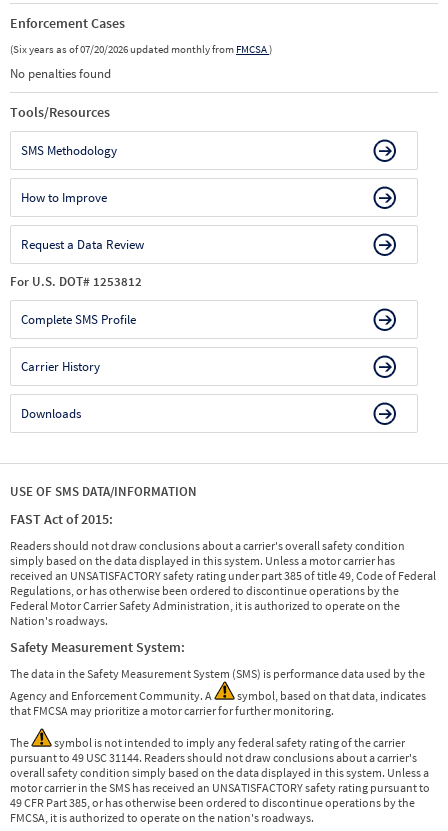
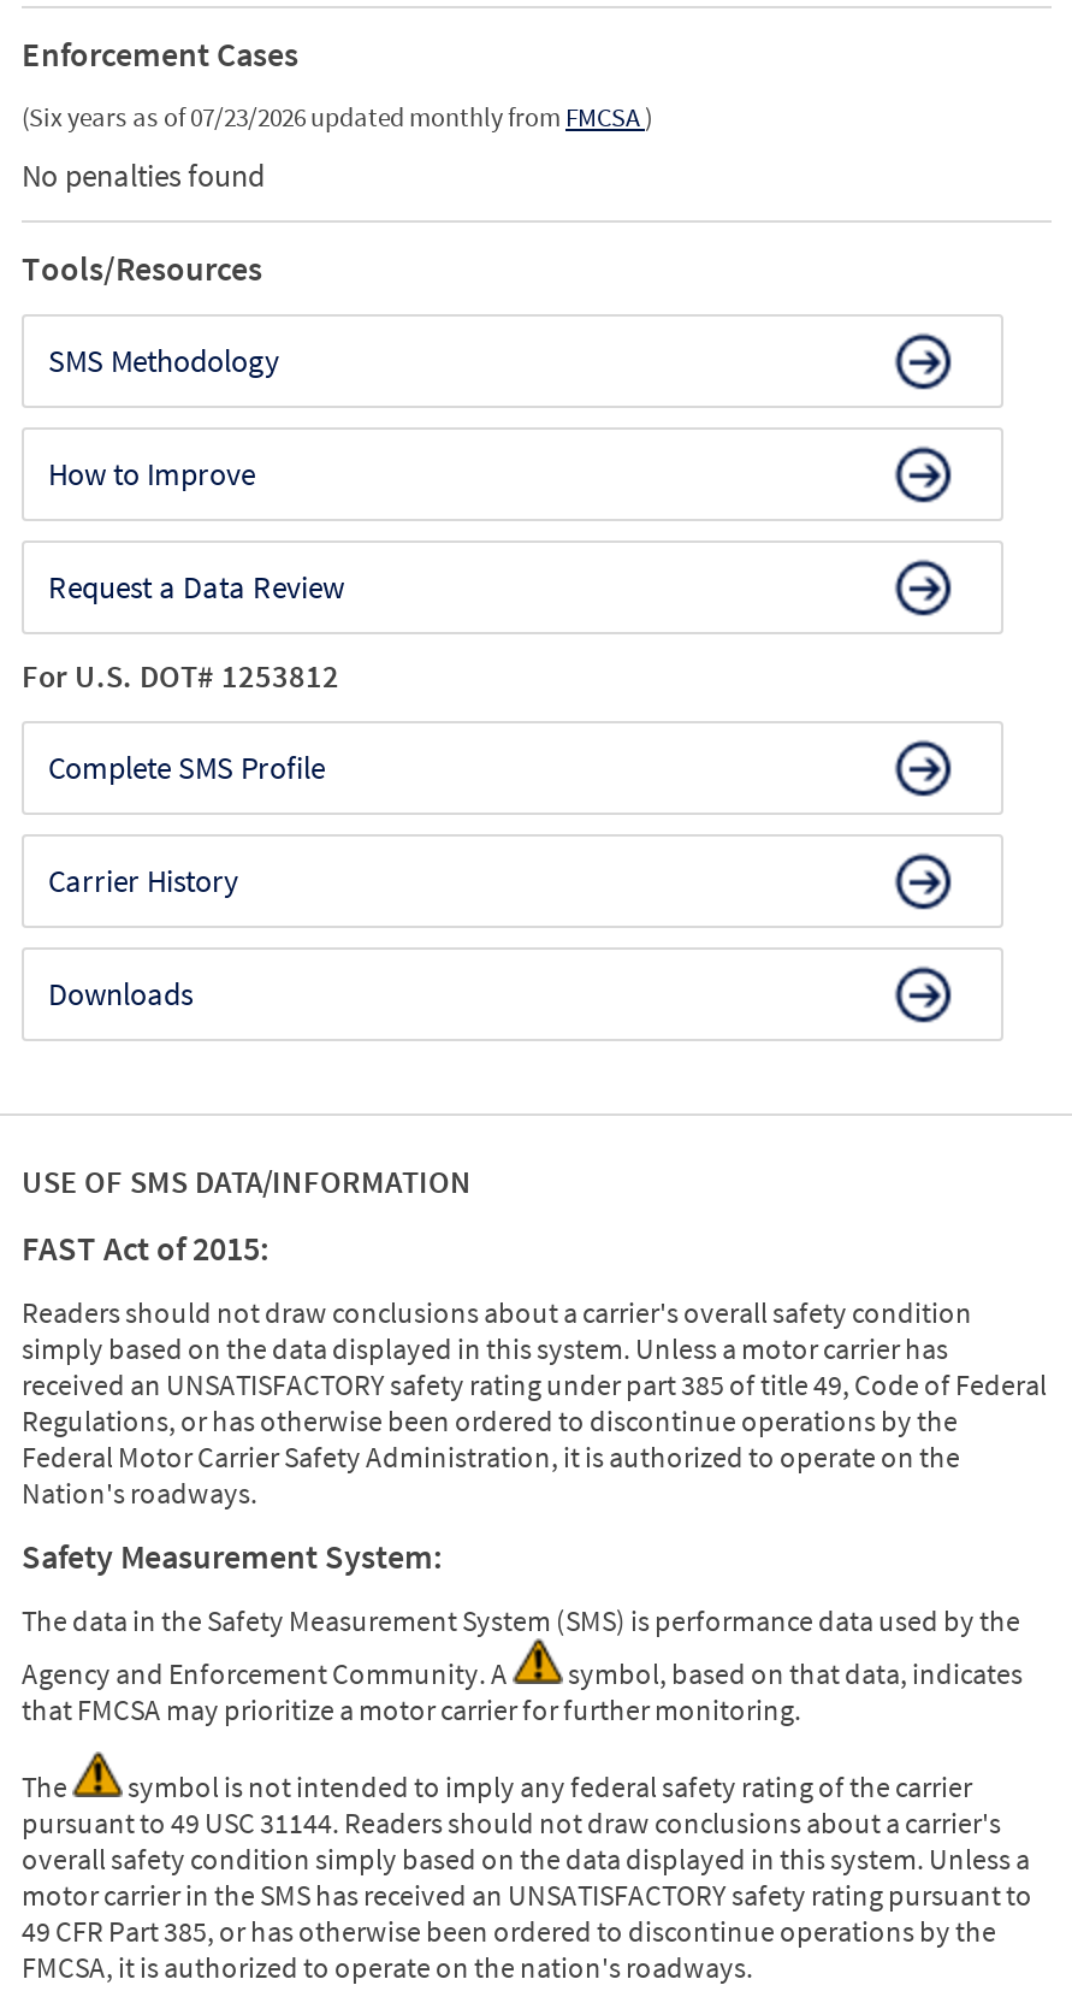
- (Six years as of 07/20/2026 updated monthly from FMCSA)
+ (Six years as of 07/23/2026 updated monthly from FMCSA)
